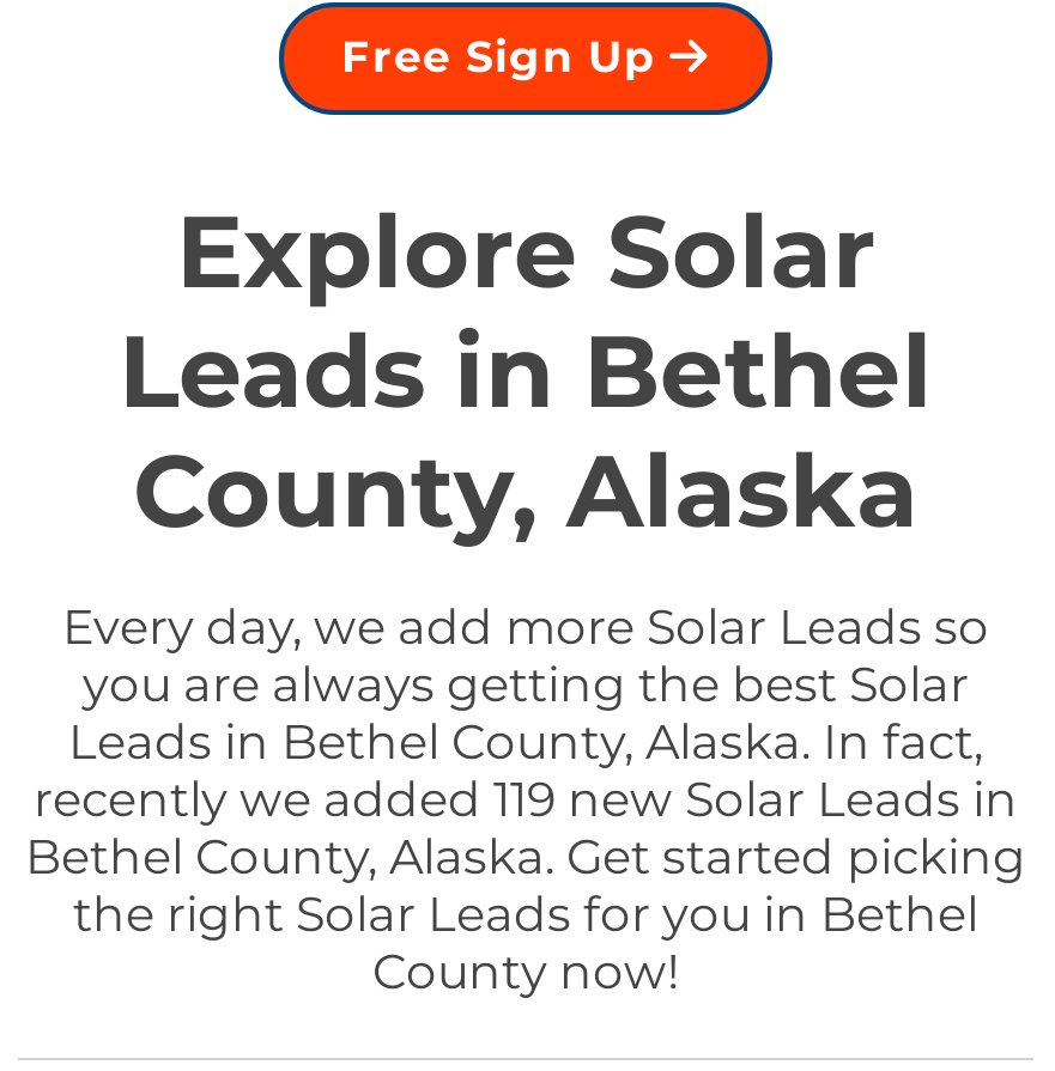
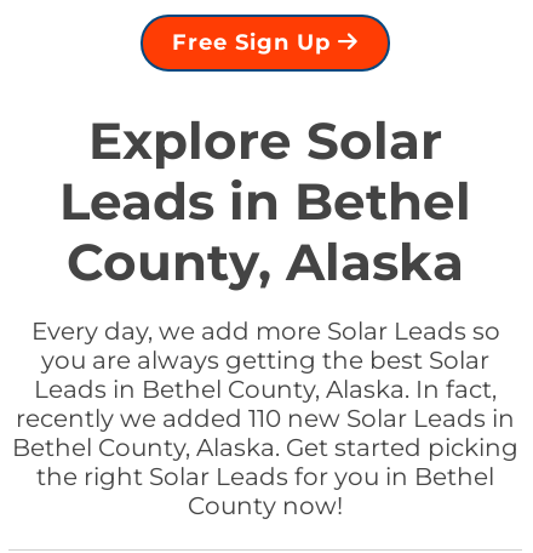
- recently we added 119 new Solar Leads in
+ recently we added 110 new Solar Leads in
